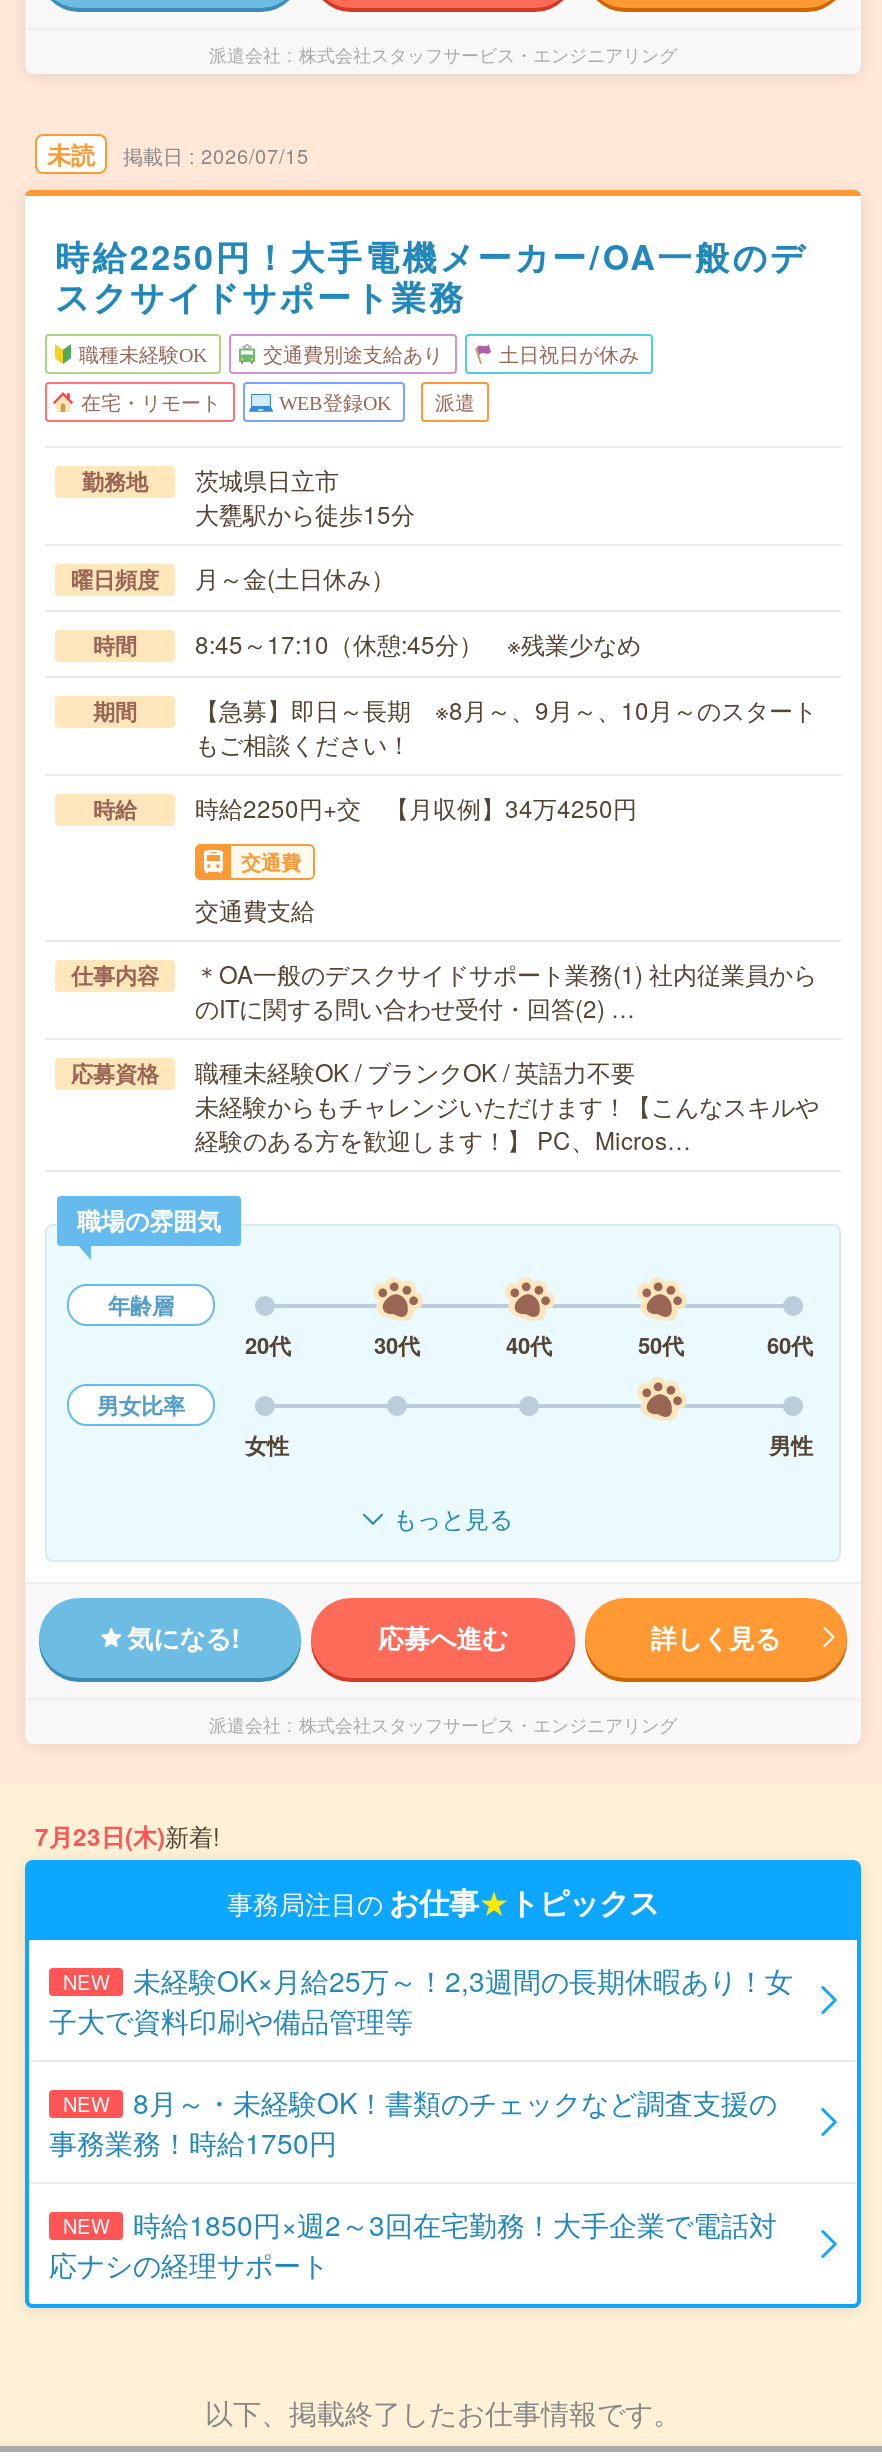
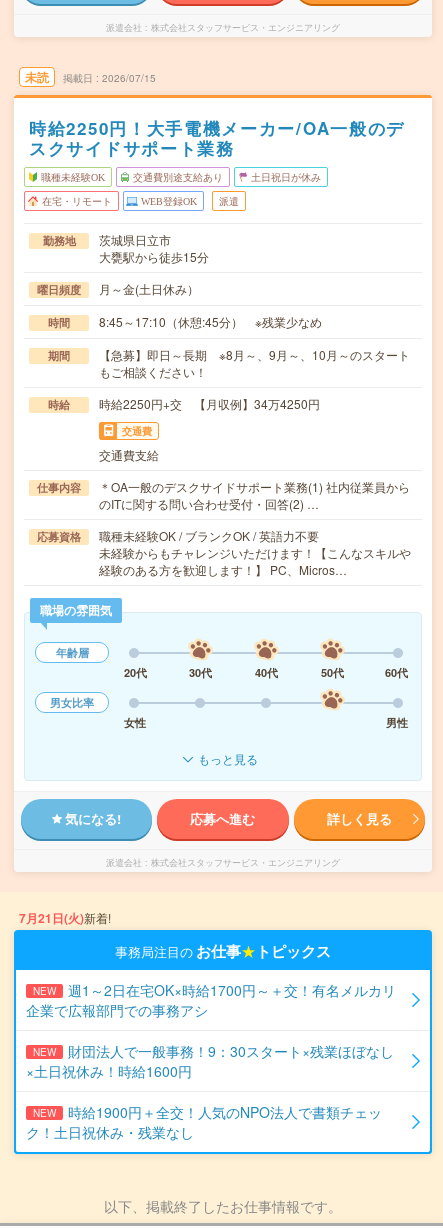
- 7月23日(木)新着!
+ 7月21日(火)新着!

- 未経験OK×月給25万～！2,3週間の長期休暇あり！女
- 子大で資料印刷や備品管理等
+ 週1～2日在宅OK×時給1700円～＋交！有名メルカリ
+ 企業で広報部門での事務アシ

- 8月～・未経験OK！書類のチェックなど調査支援の
- 事務業務！時給1750円
+ 財団法人で一般事務！9：30スタート×残業ほぼなし
+ ×土日祝休み！時給1600円

- 時給1850円×週2～3回在宅勤務！大手企業で電話対
- 応ナシの経理サポート
+ 時給1900円＋全交！人気のNPO法人で書類チェッ
+ ク！土日祝休み・残業なし
